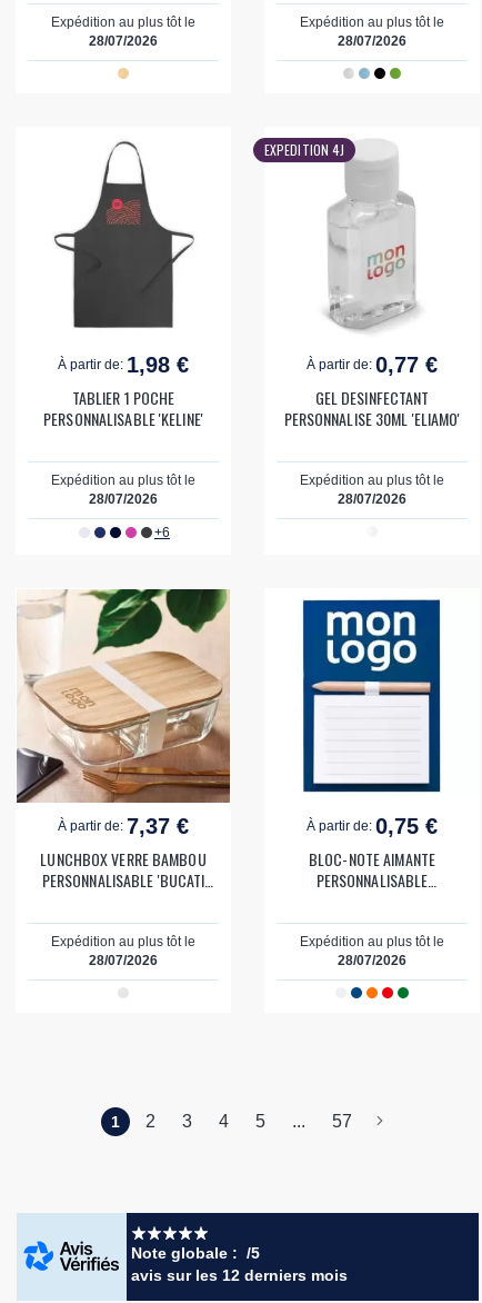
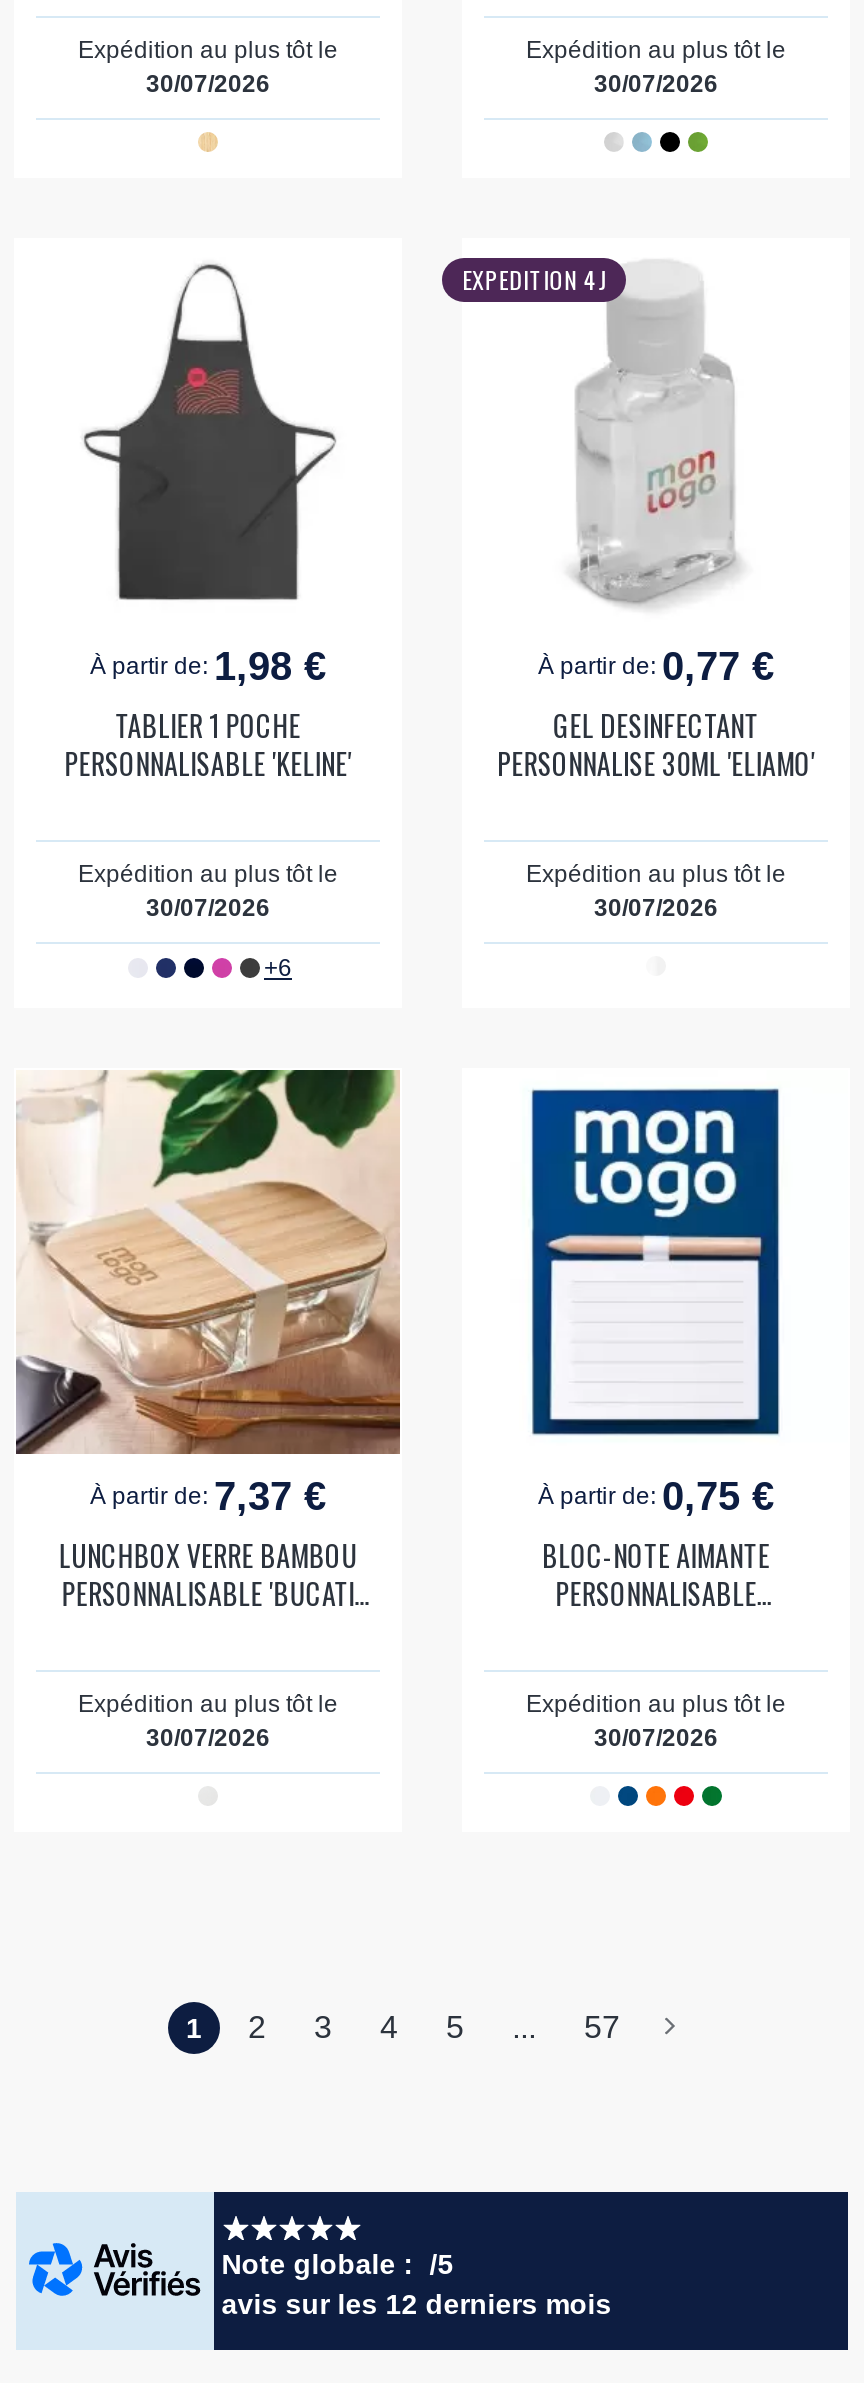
- 28/07/2026
+ 30/07/2026

- 28/07/2026
+ 30/07/2026

- 28/07/2026
+ 30/07/2026

- 28/07/2026
+ 30/07/2026

- 28/07/2026
+ 30/07/2026

- 28/07/2026
+ 30/07/2026
